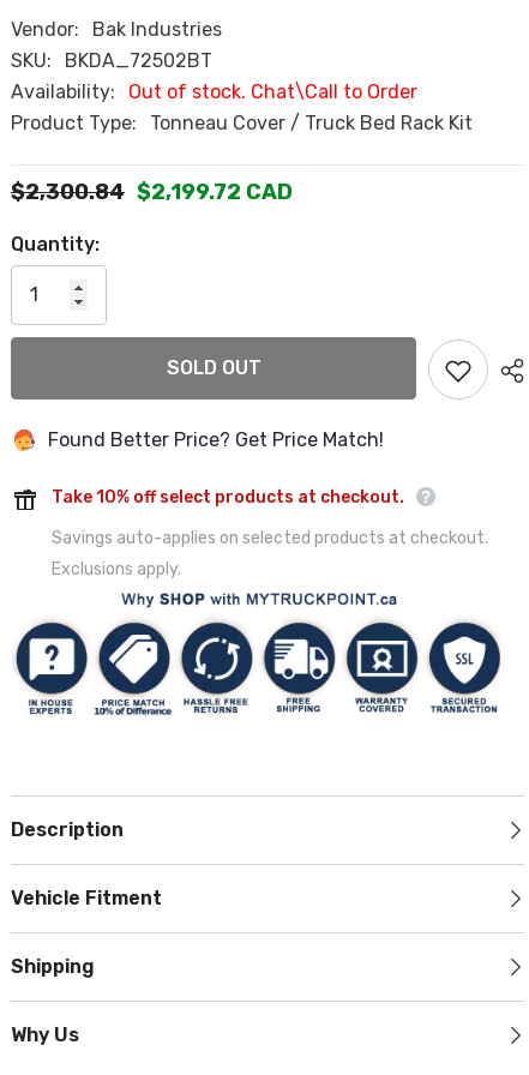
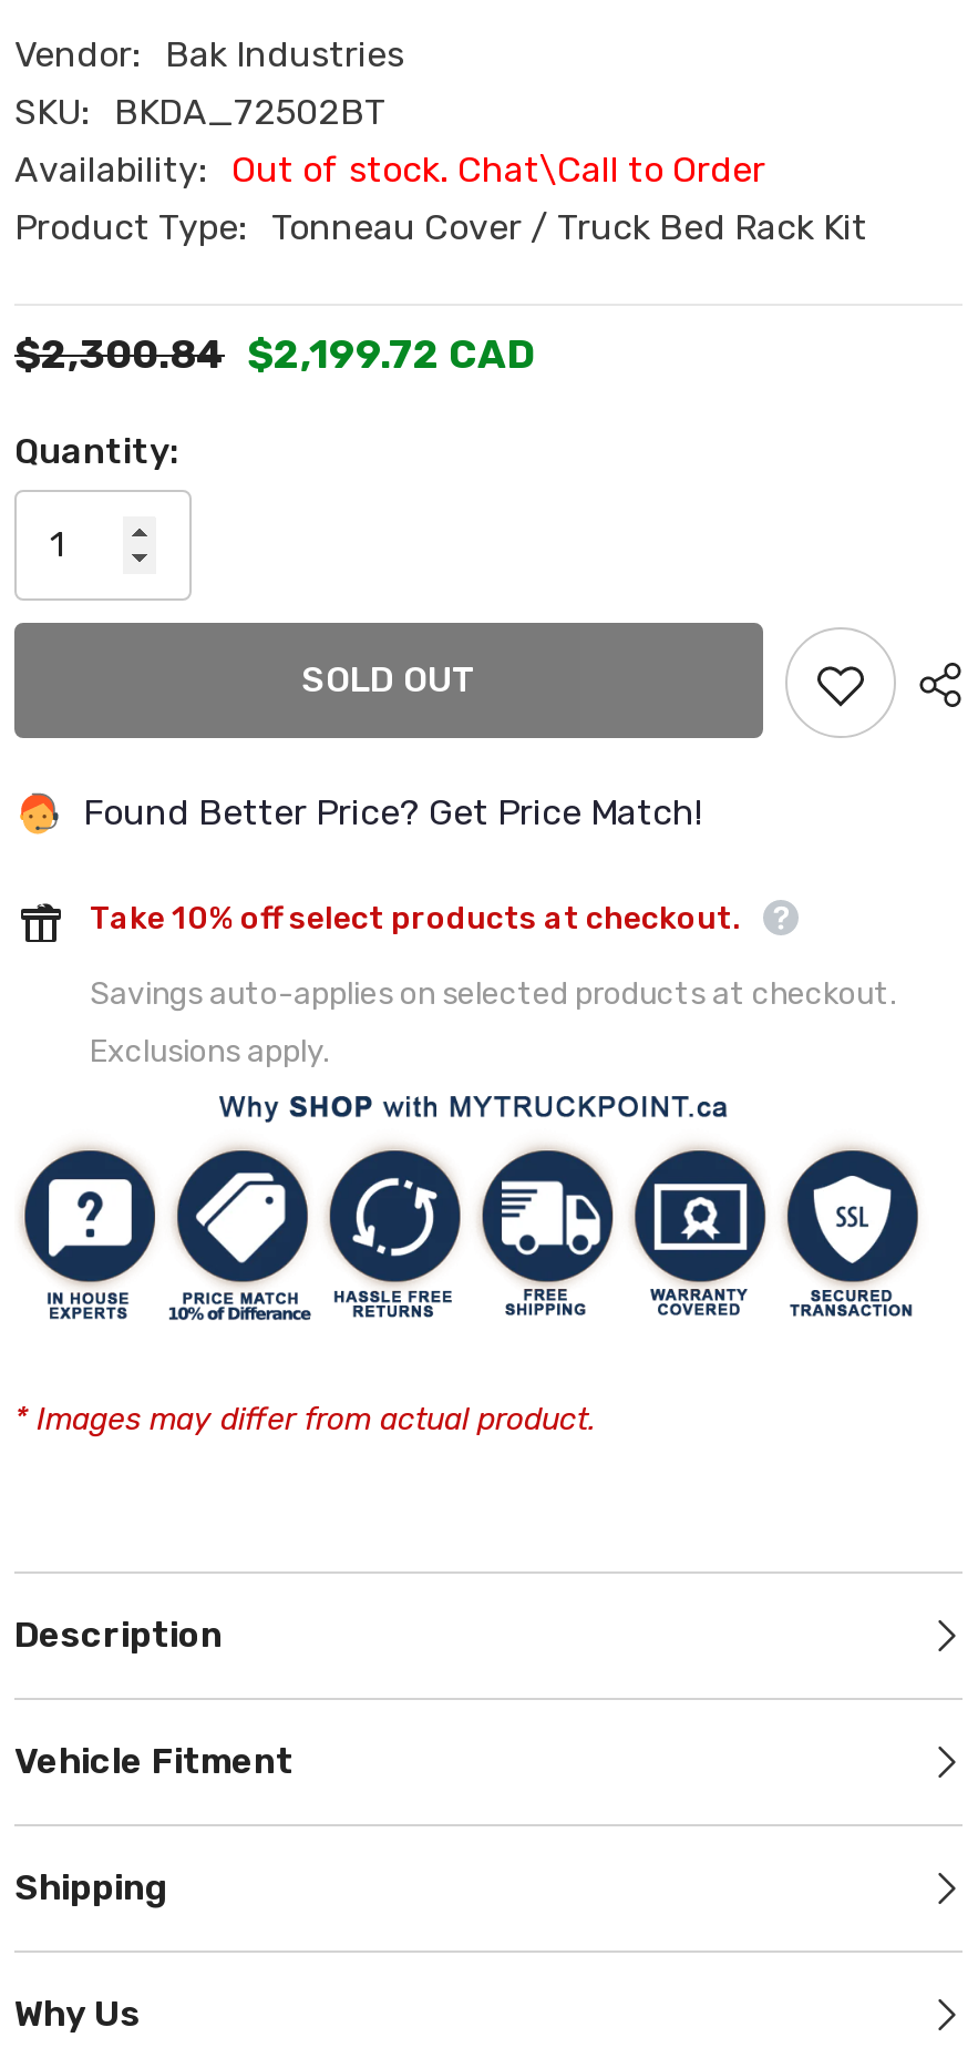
+ * Images may differ from actual product.
